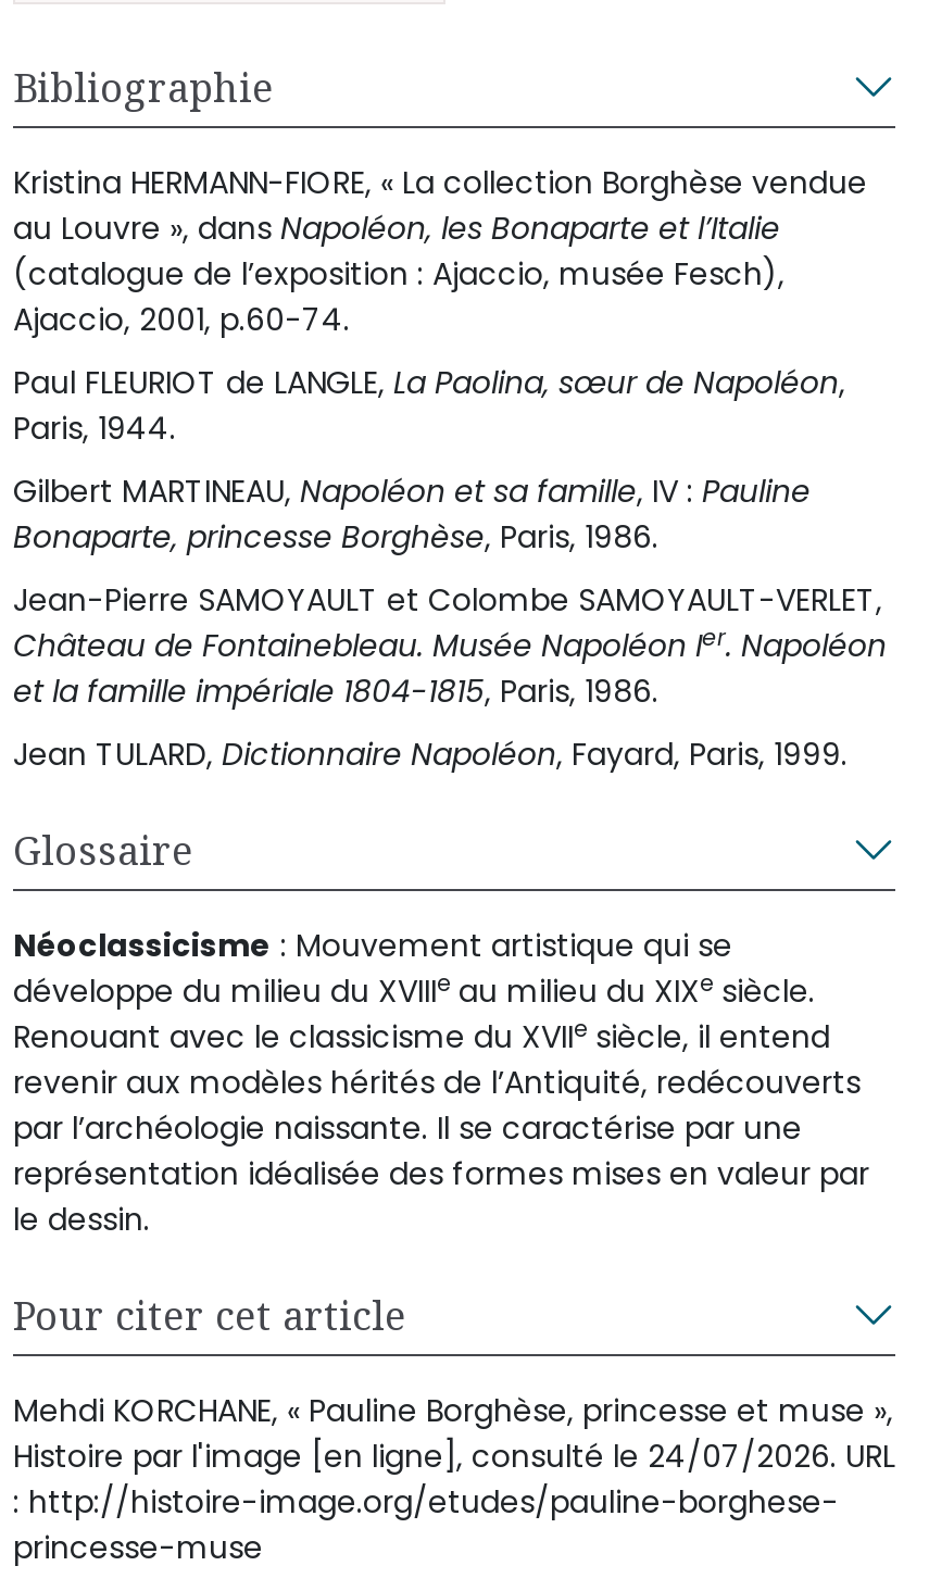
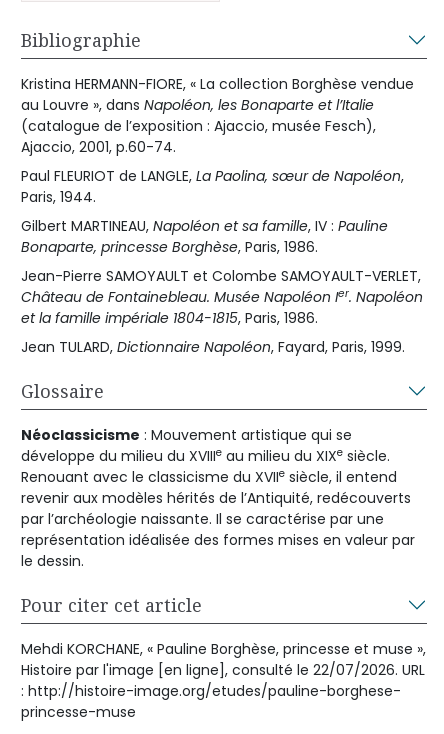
- Histoire par l'image [en ligne], consulté le 24/07/2026. URL
+ Histoire par l'image [en ligne], consulté le 22/07/2026. URL
